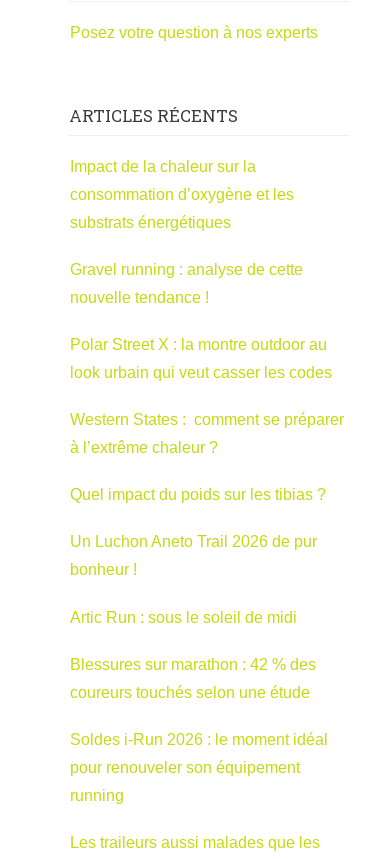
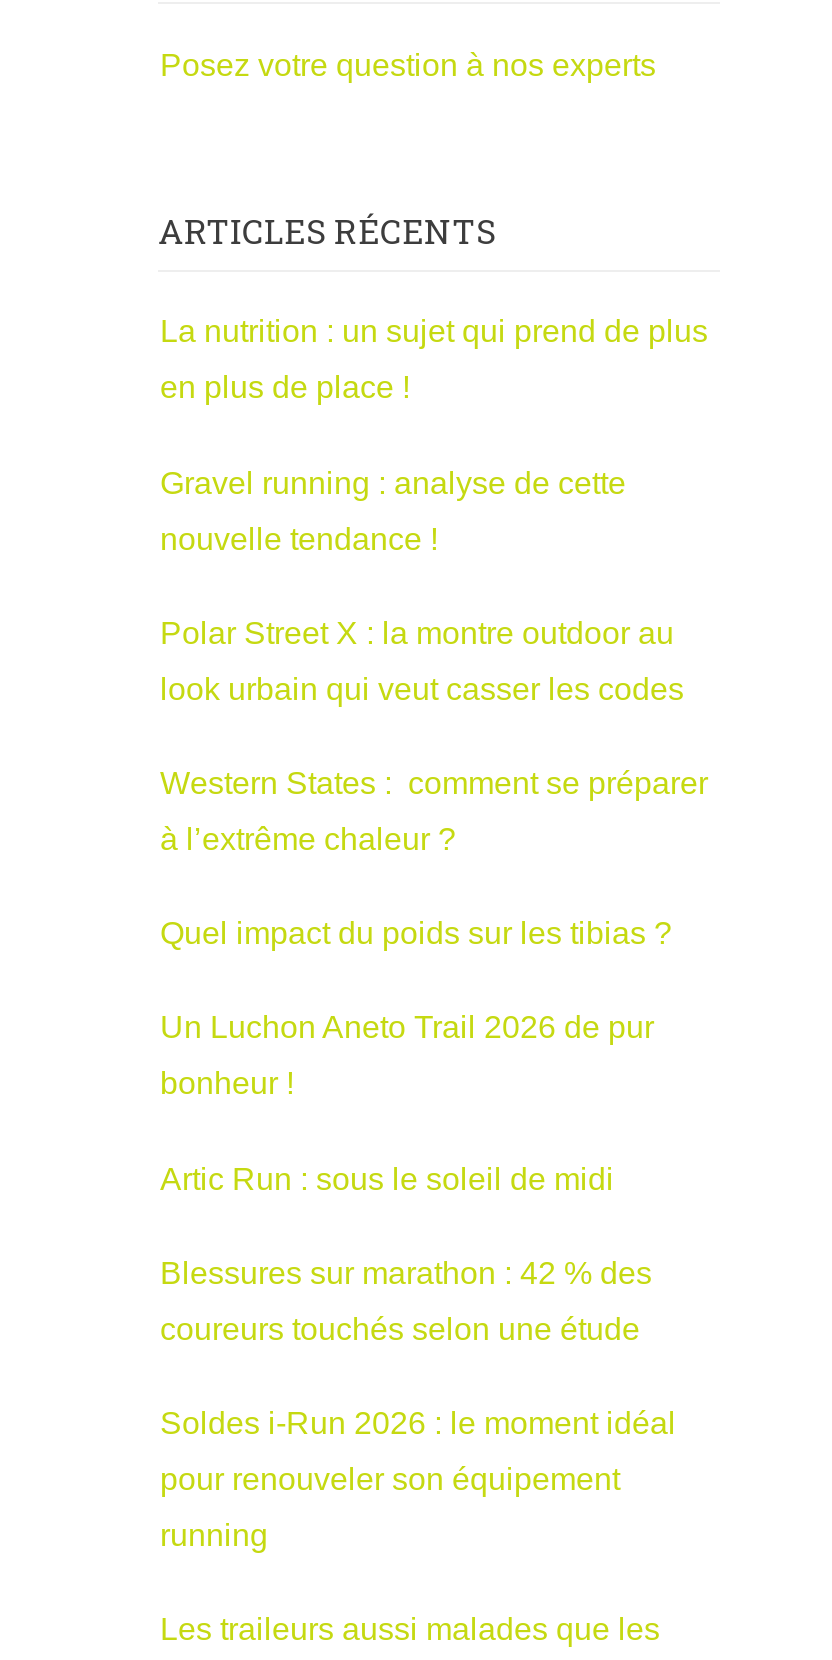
- Impact de la chaleur sur la
- consommation d’oxygène et les
- substrats énergétiques
+ La nutrition : un sujet qui prend de plus
+ en plus de place !
